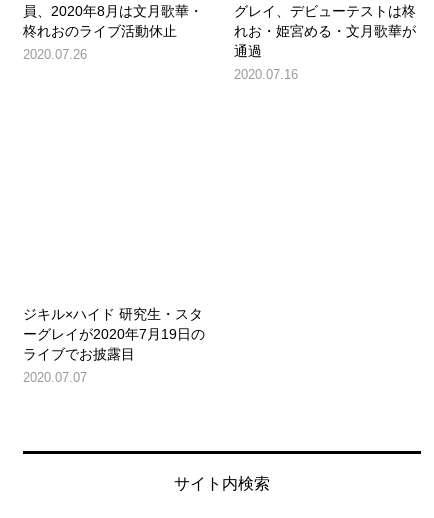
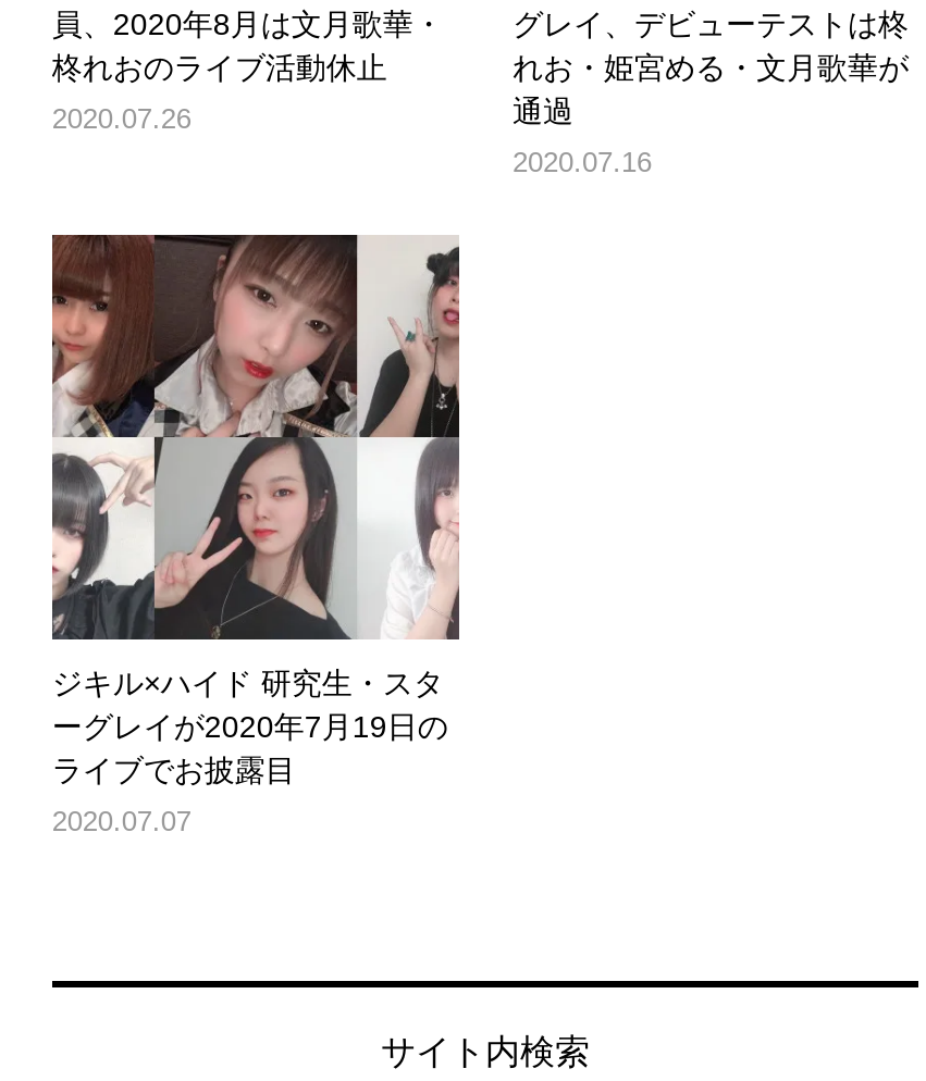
+ [image]
